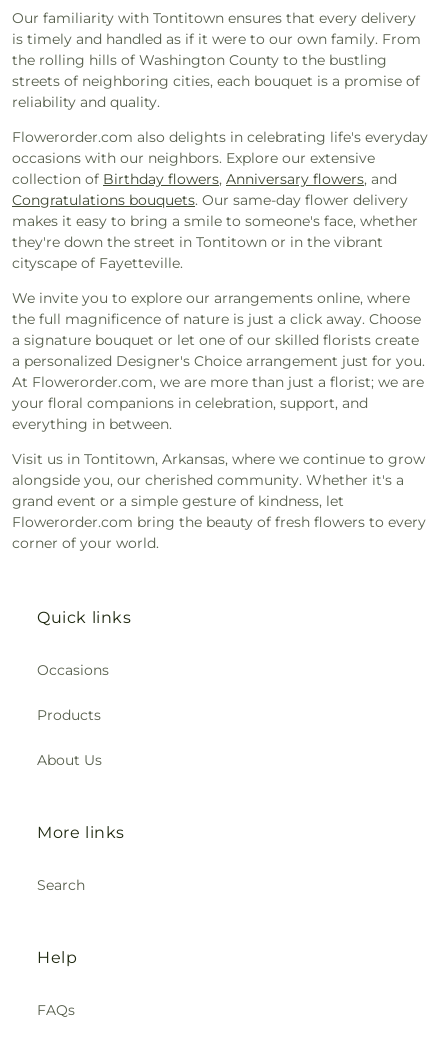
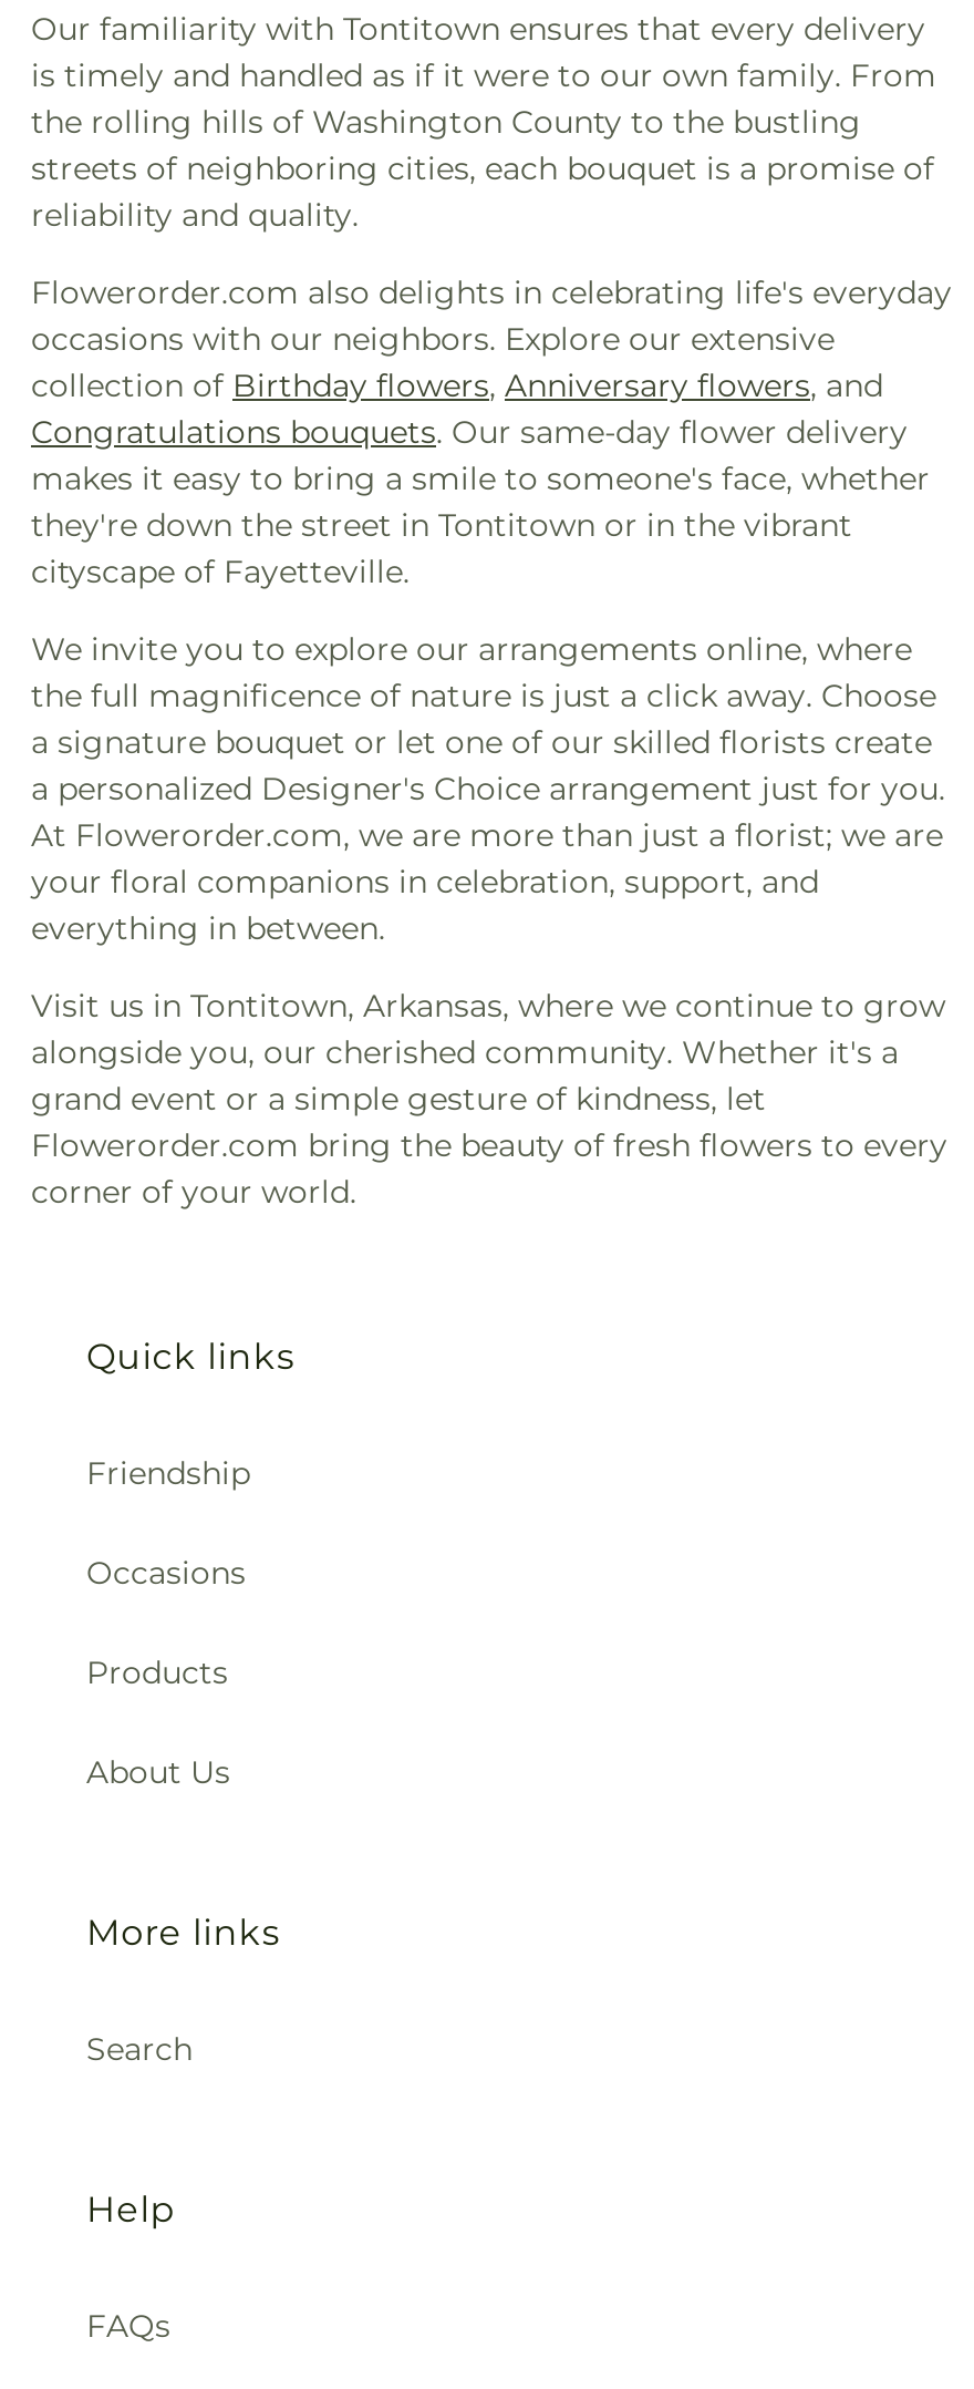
+ Friendship
